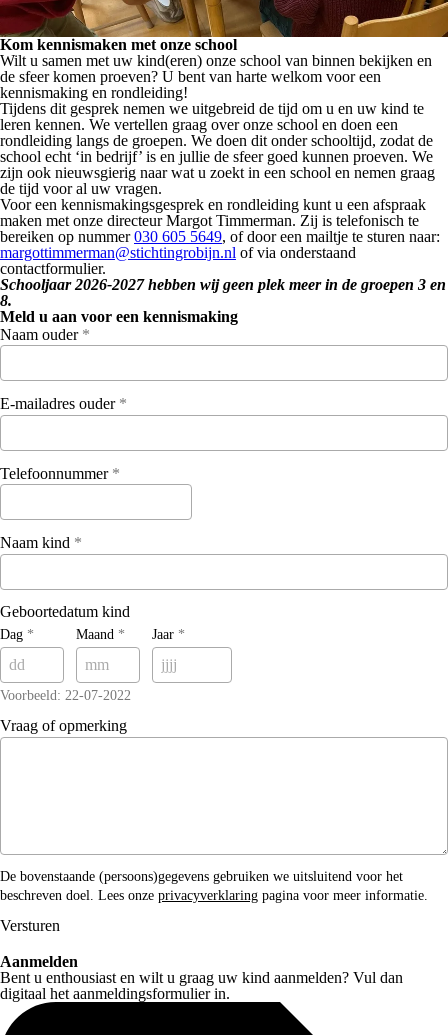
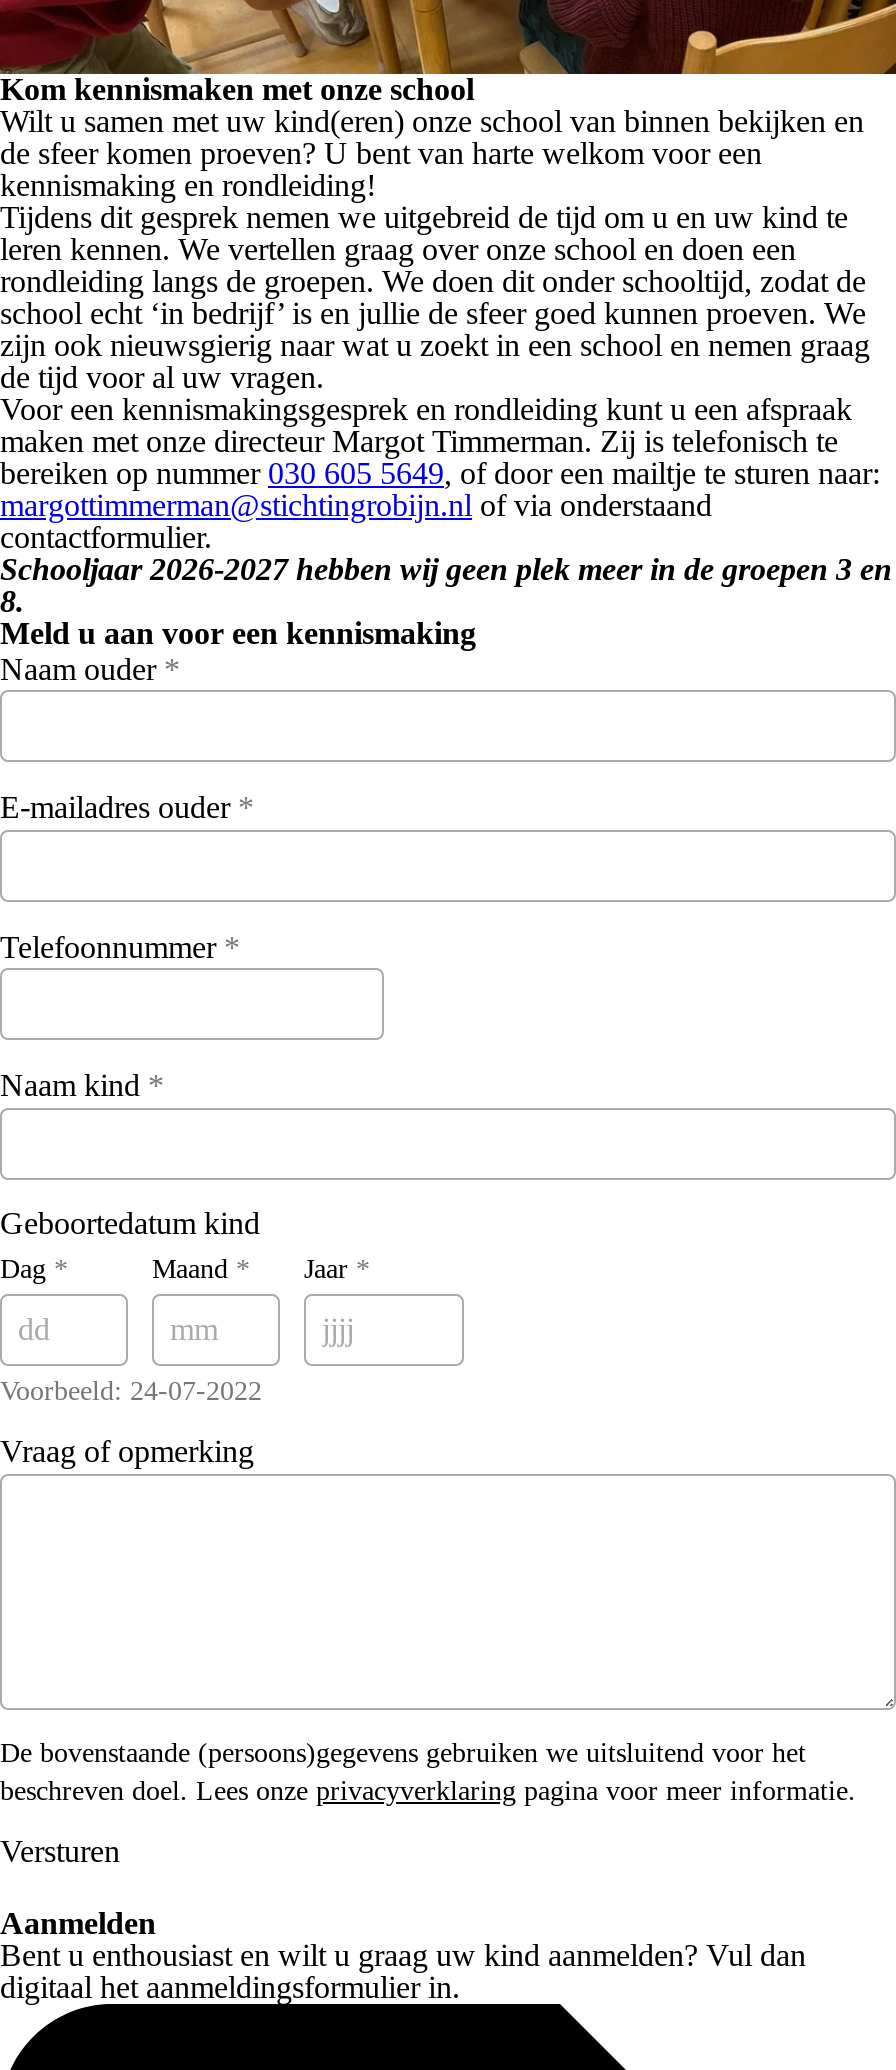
- Voorbeeld: 22-07-2022
+ Voorbeeld: 24-07-2022
